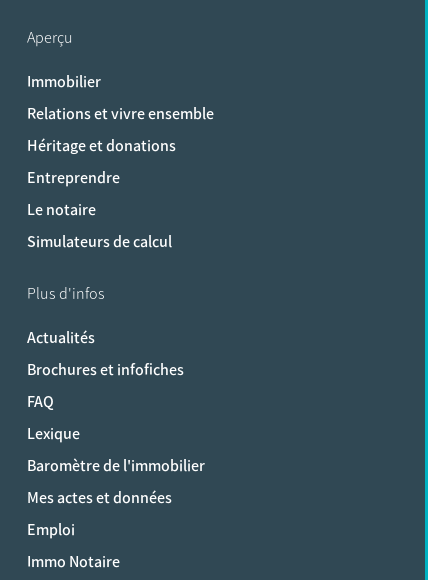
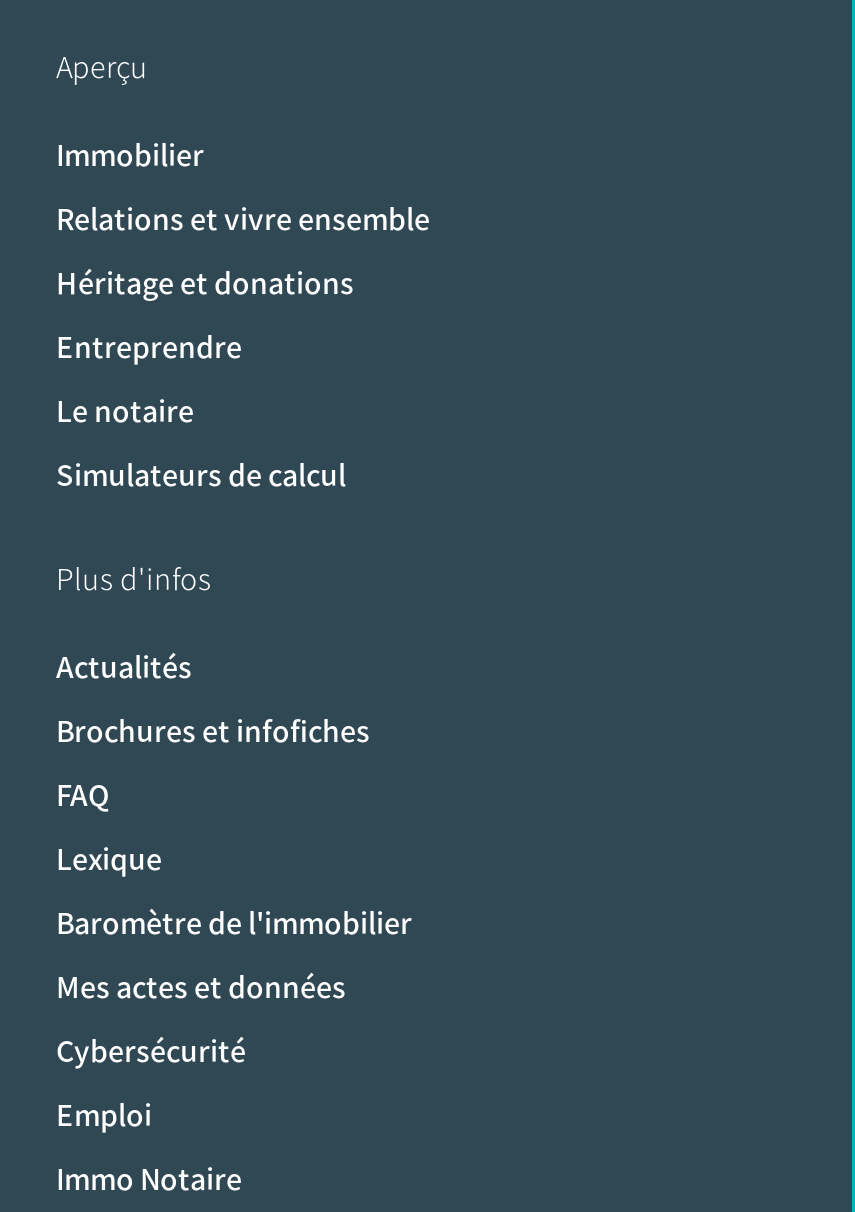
+ Cybersécurité
